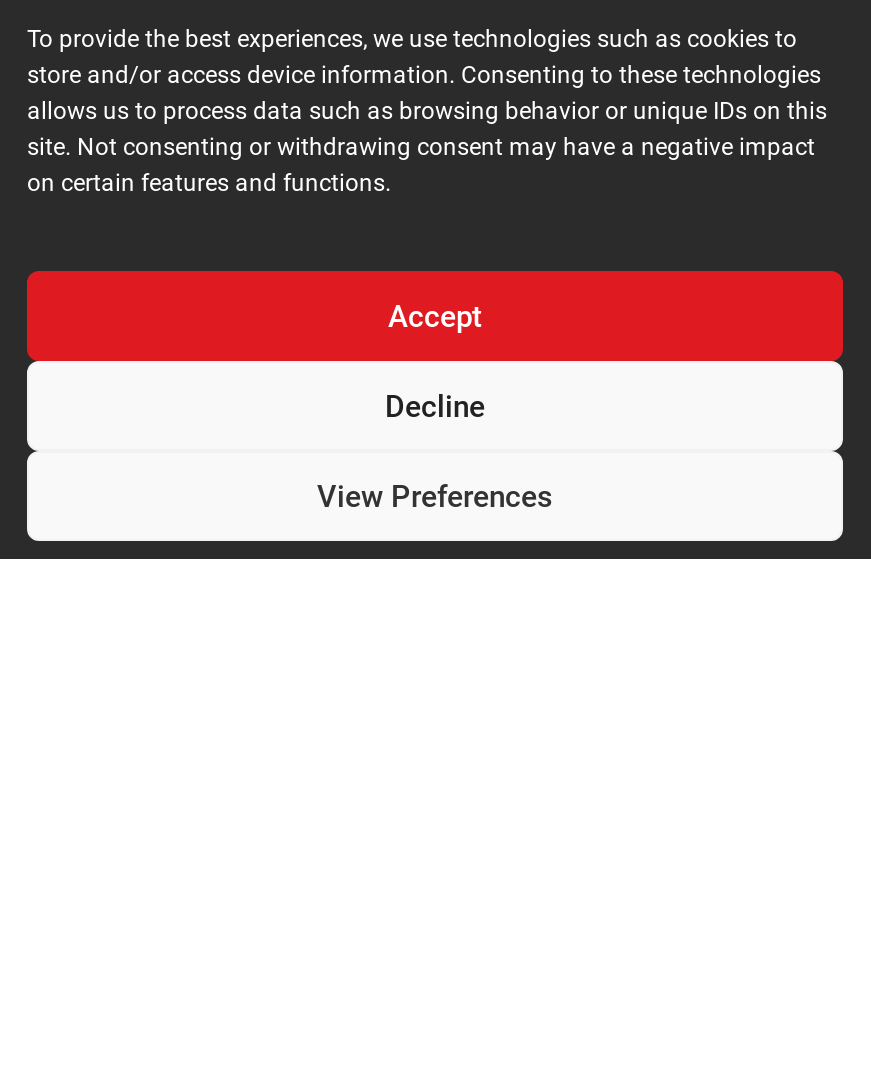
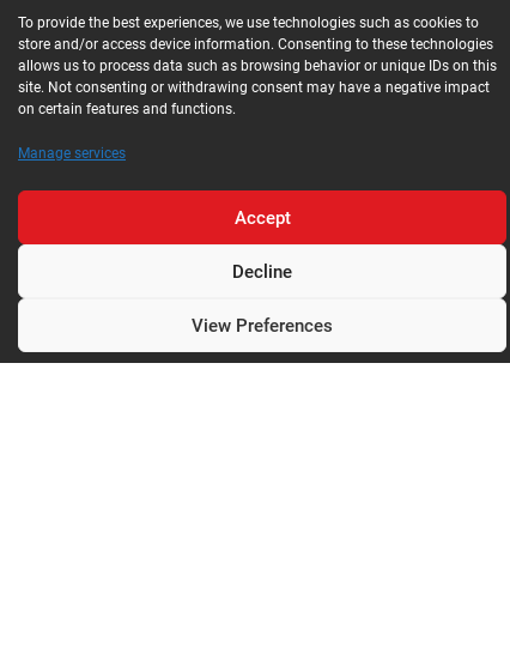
+ Manage services
